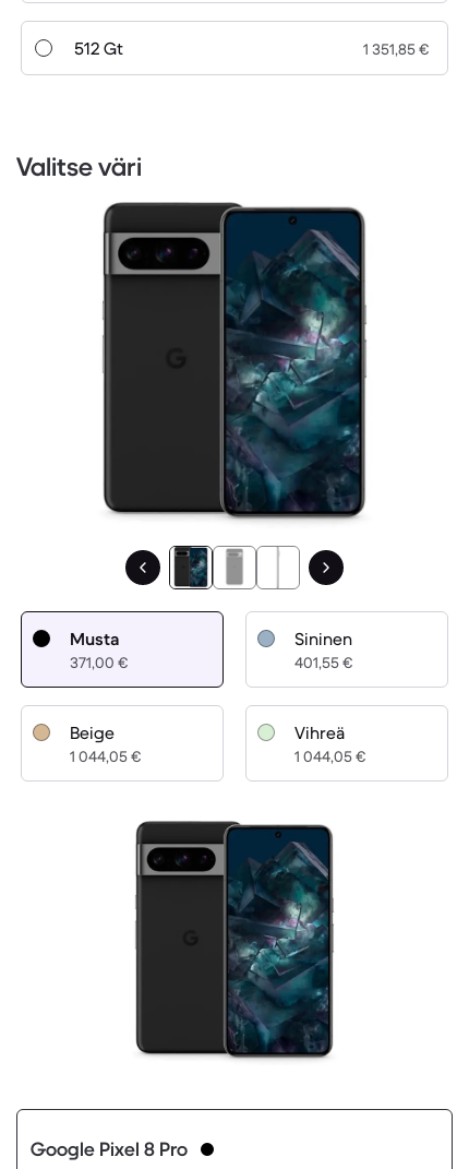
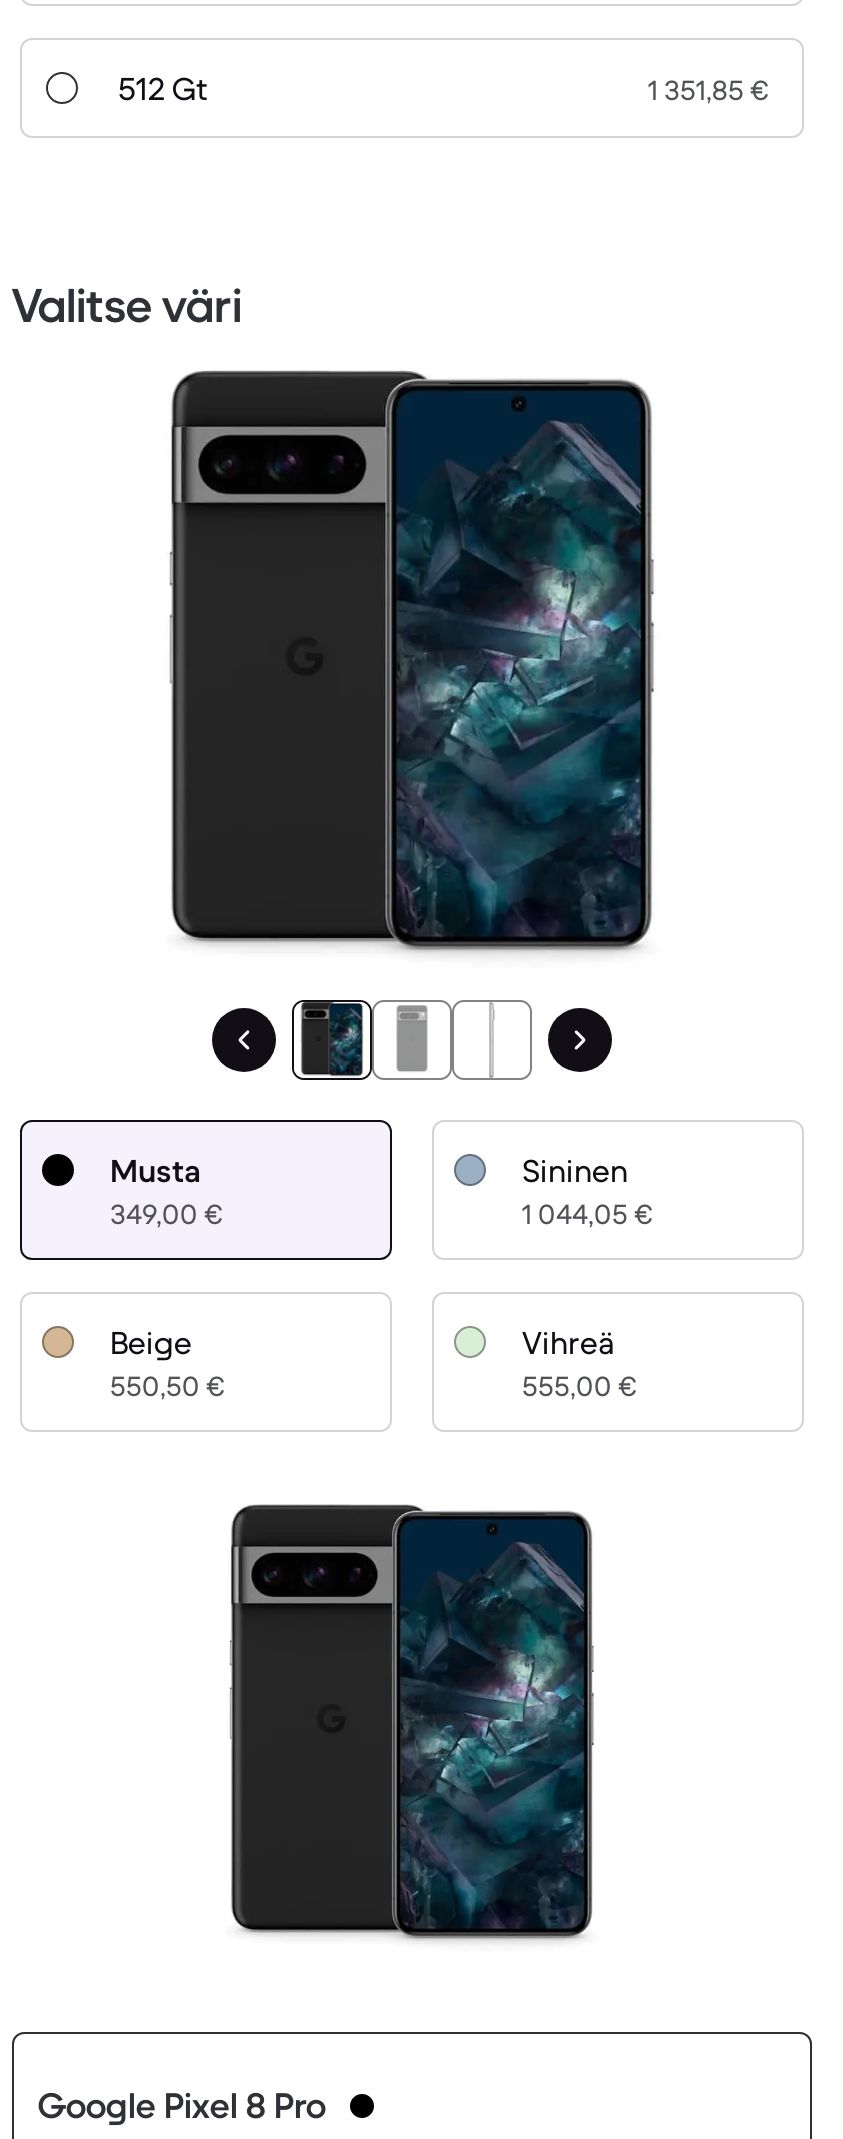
- 371,00 €
+ 349,00 €

- 401,55 €
+ 1 044,05 €

- 1 044,05 €
+ 550,50 €

- 1 044,05 €
+ 555,00 €
